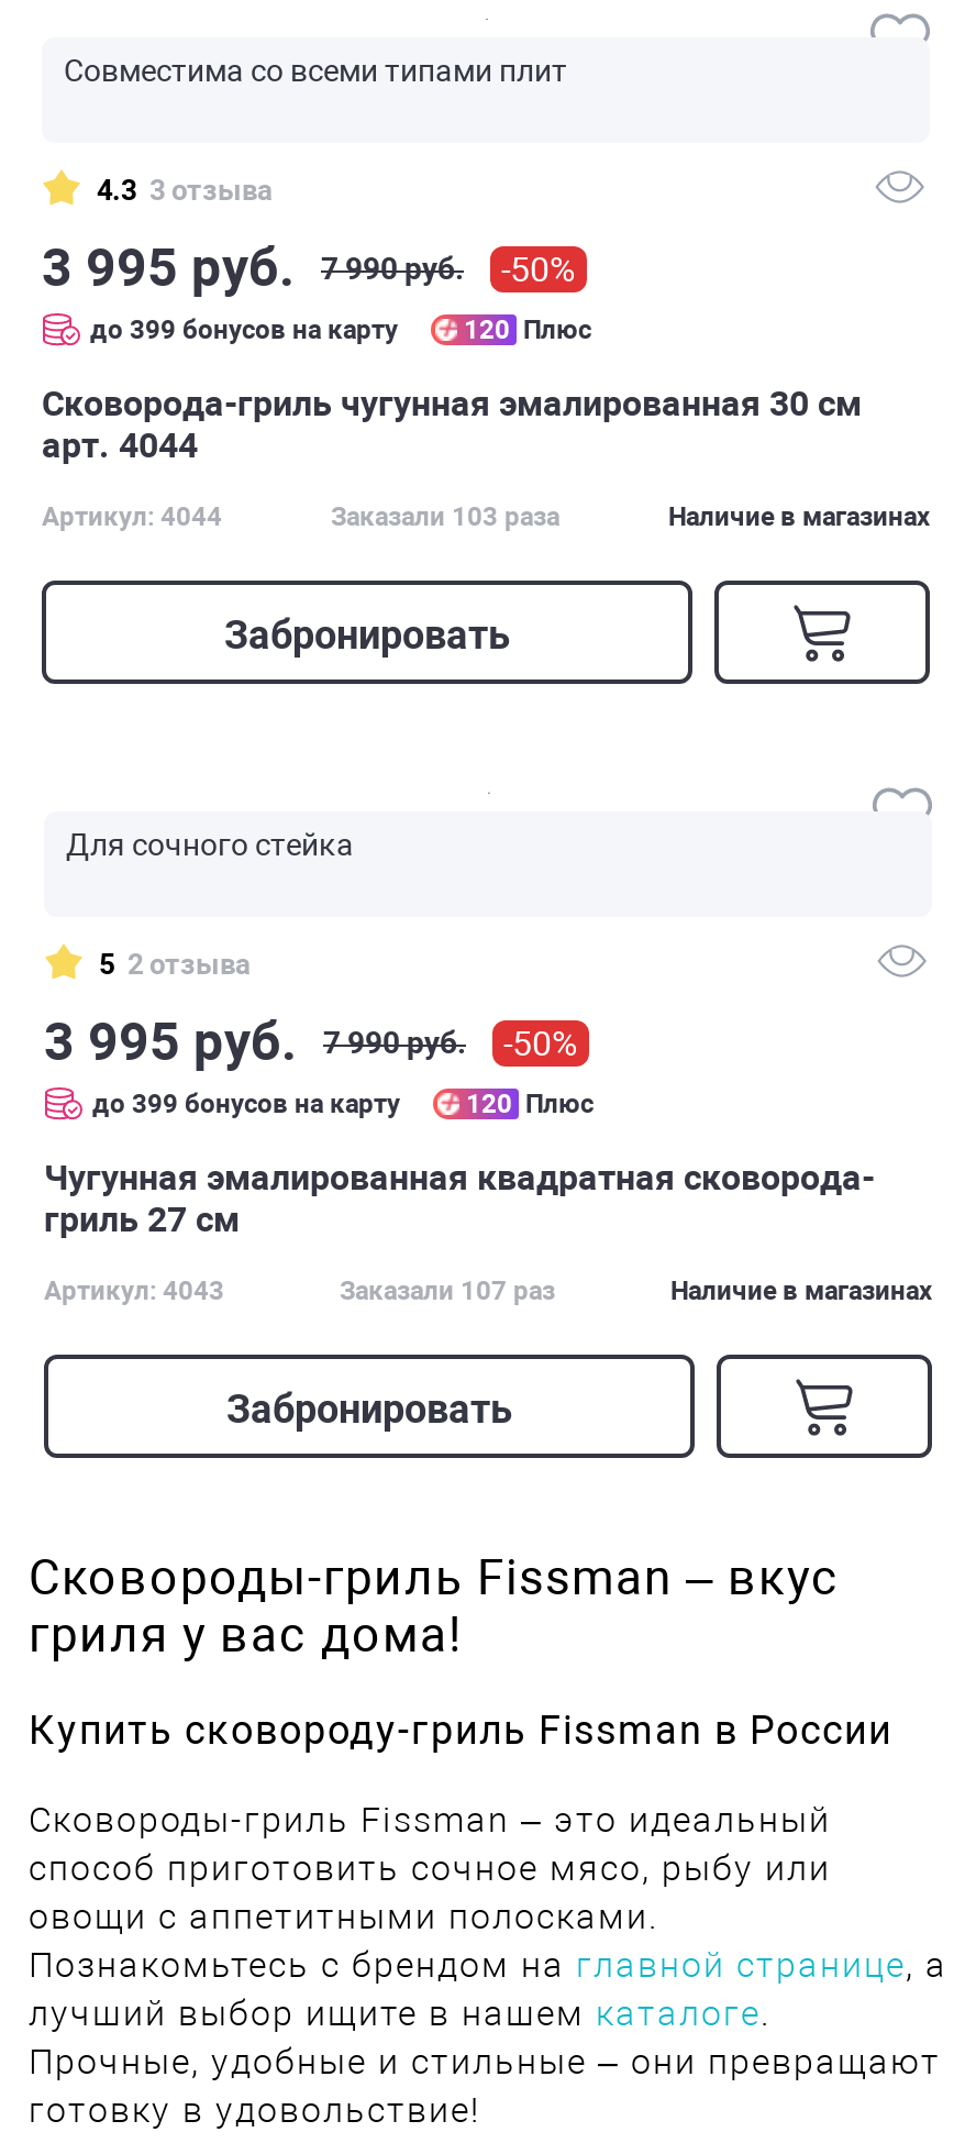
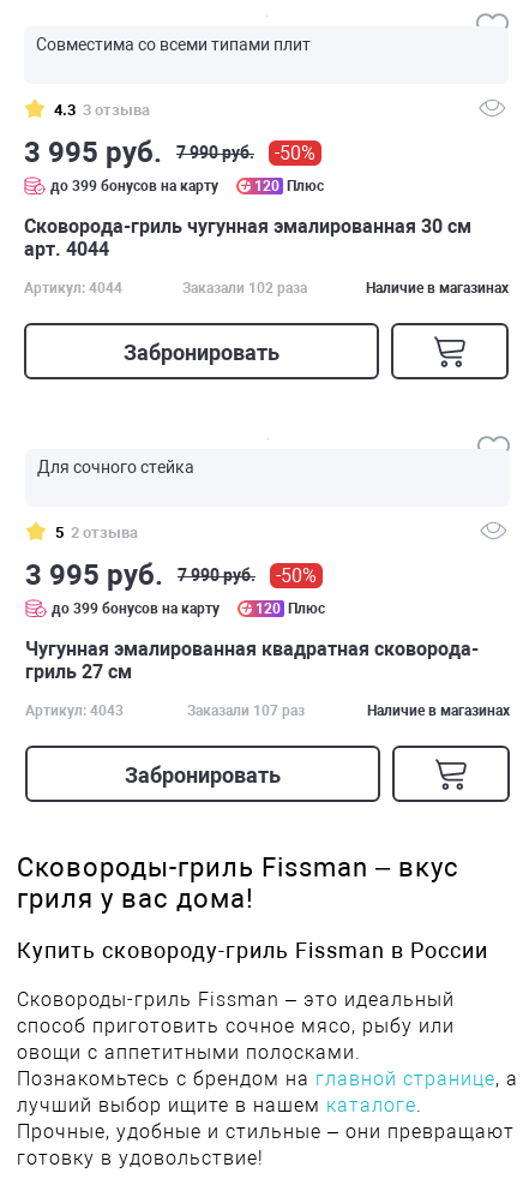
- Заказали 103 раза
+ Заказали 102 раза
